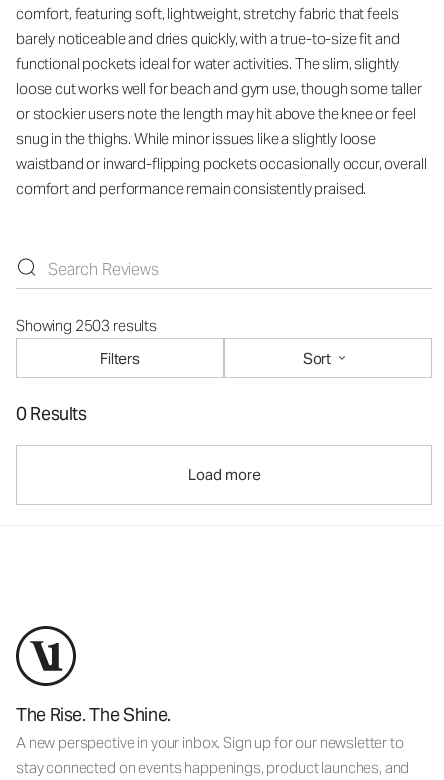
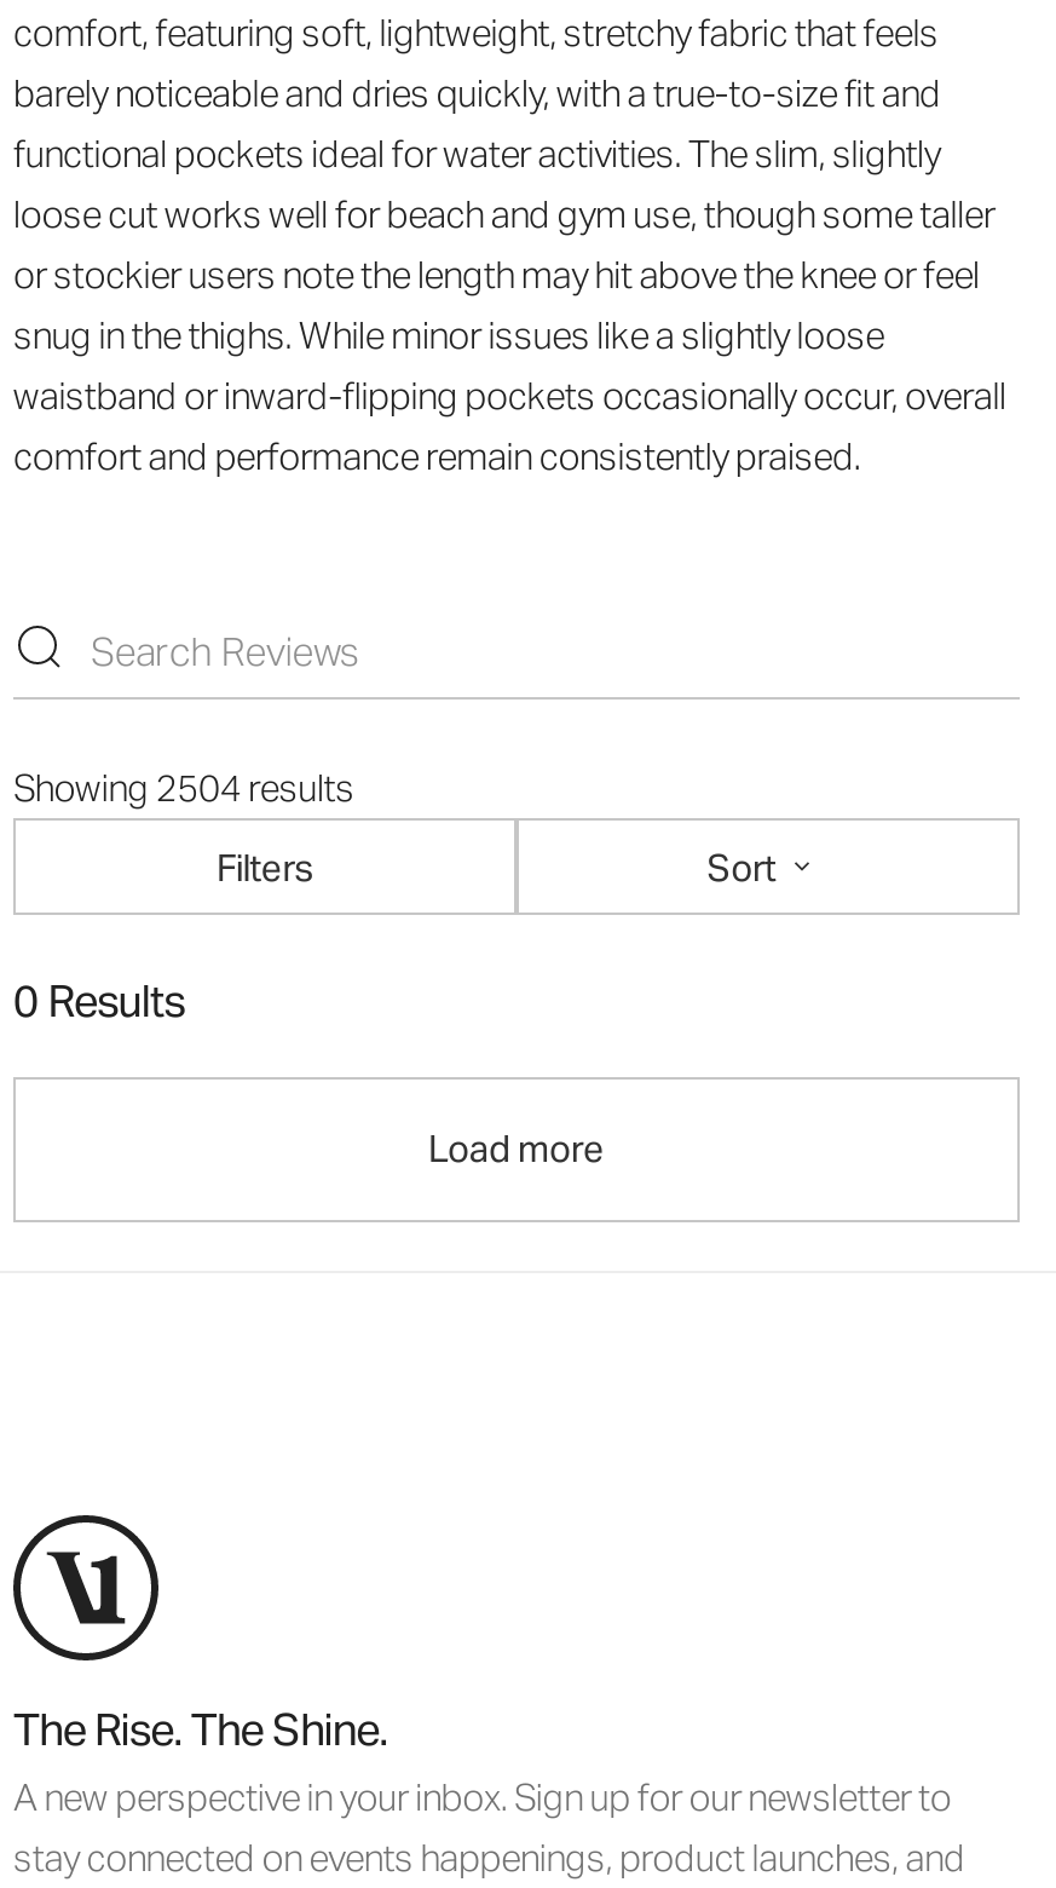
- Showing 2503 results
+ Showing 2504 results
